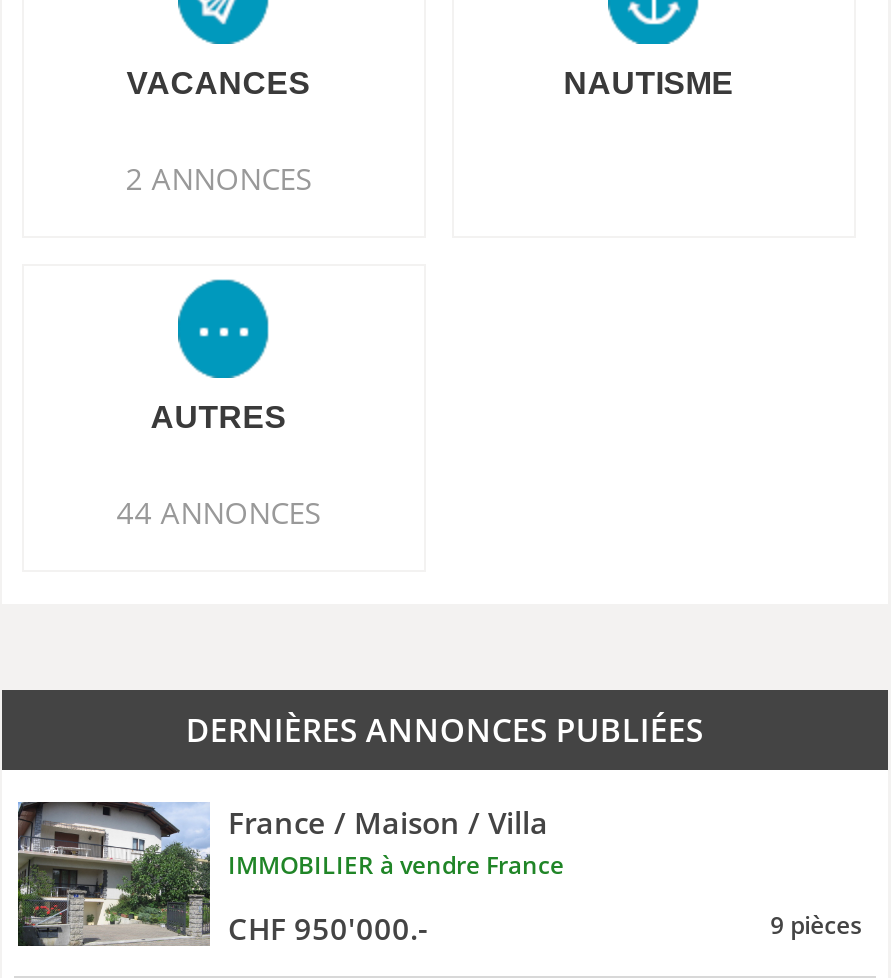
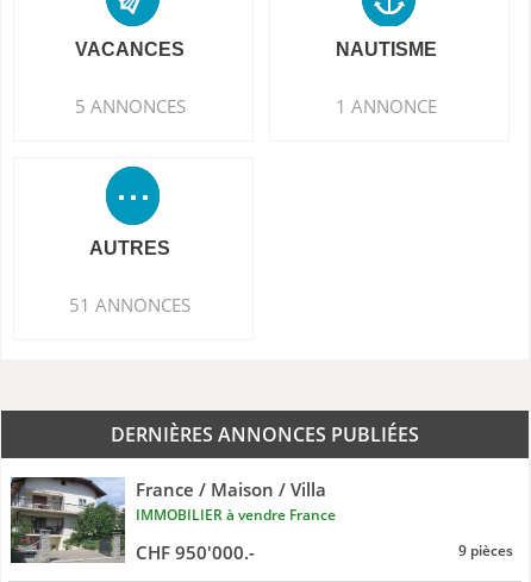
+ 1 ANNONCE

- 2 ANNONCES
+ 5 ANNONCES

- 44 ANNONCES
+ 51 ANNONCES
